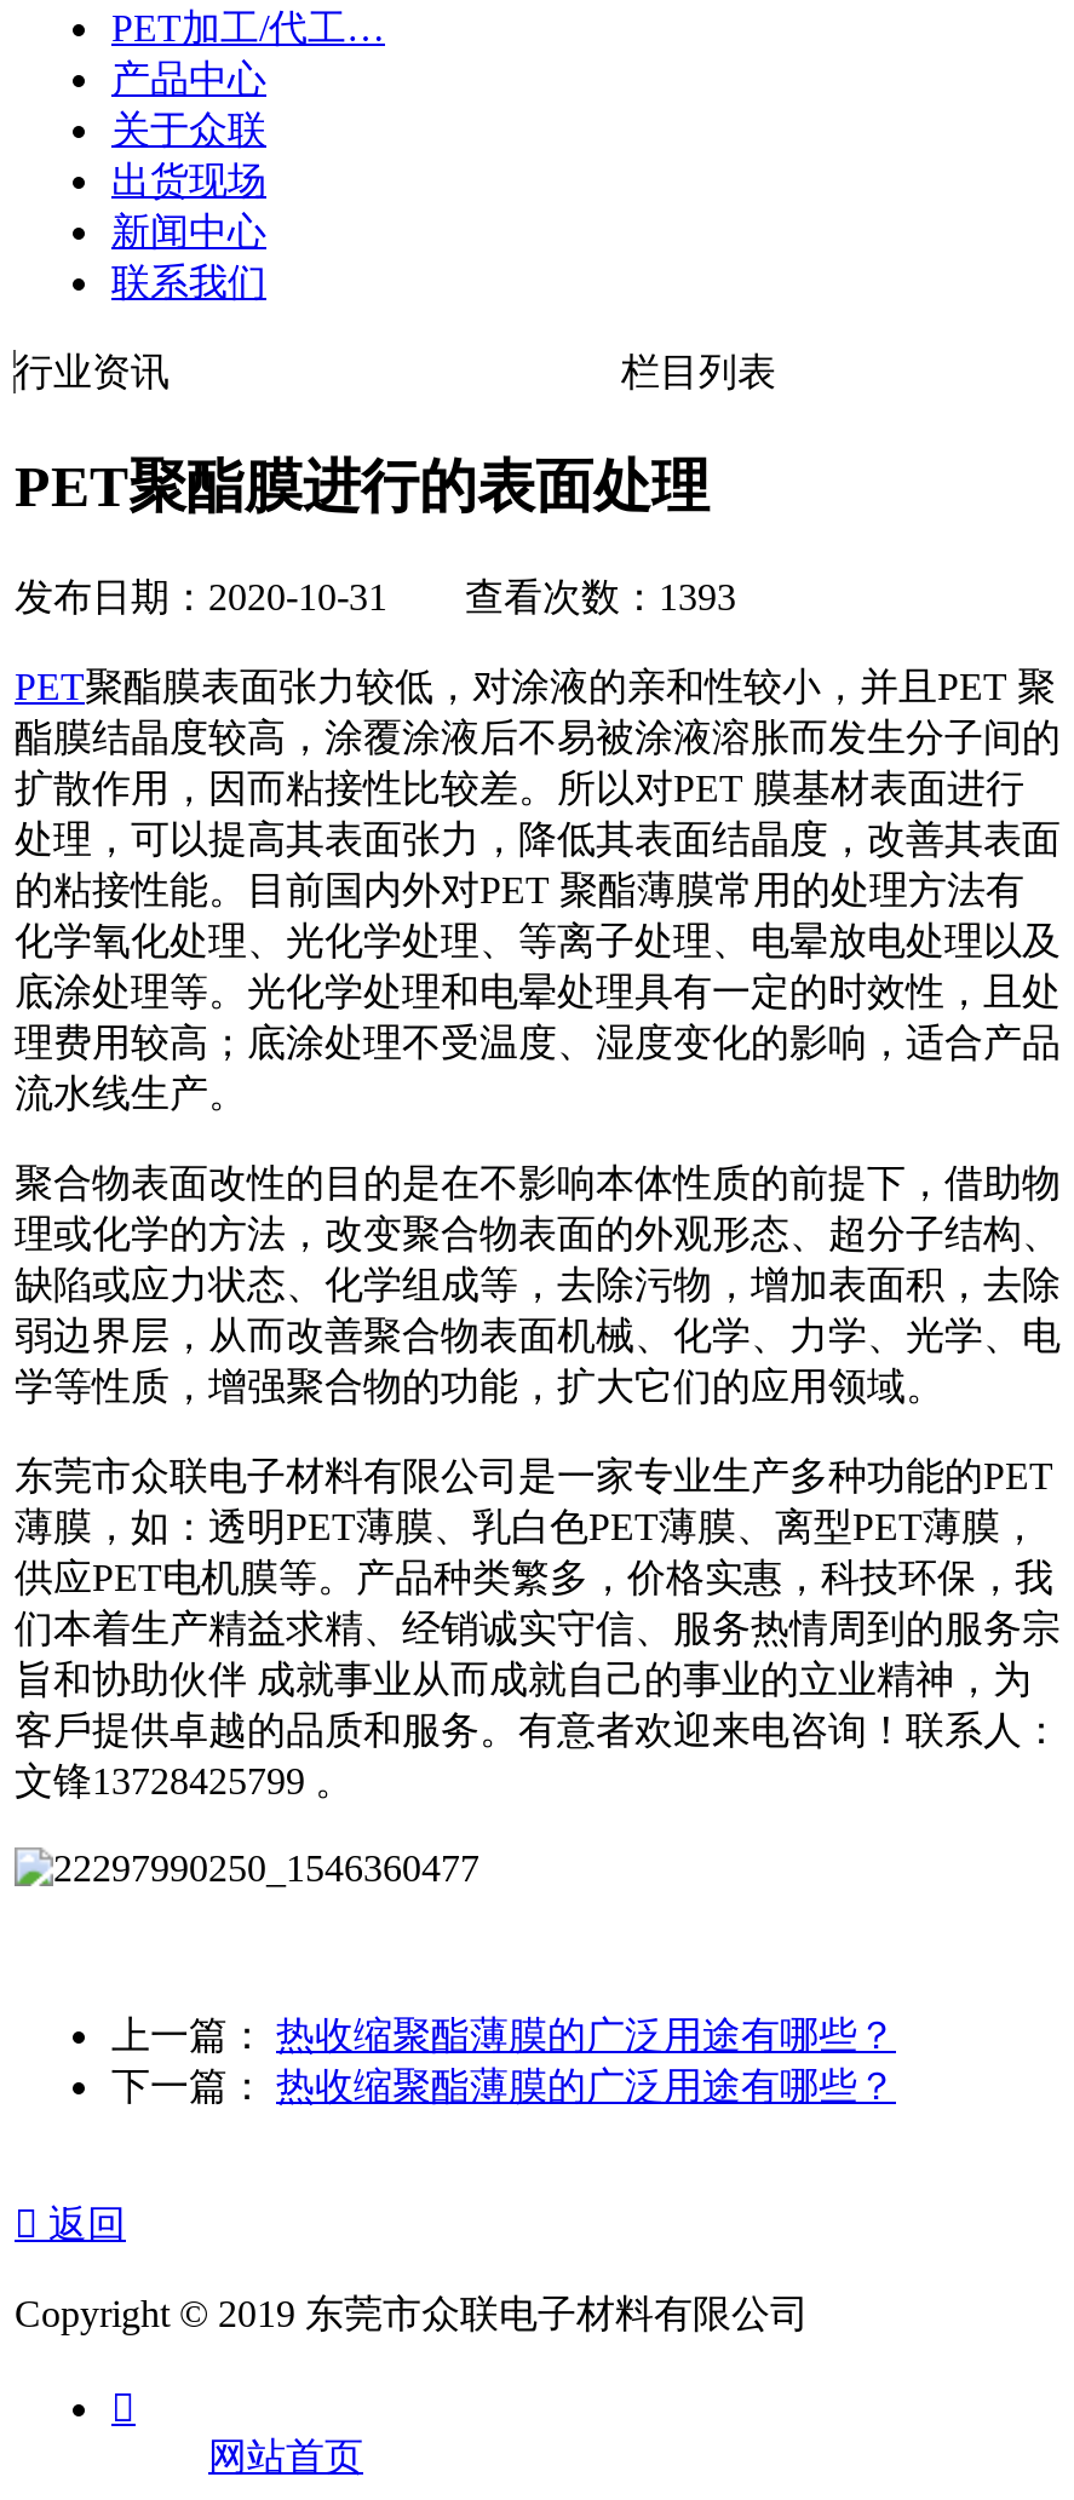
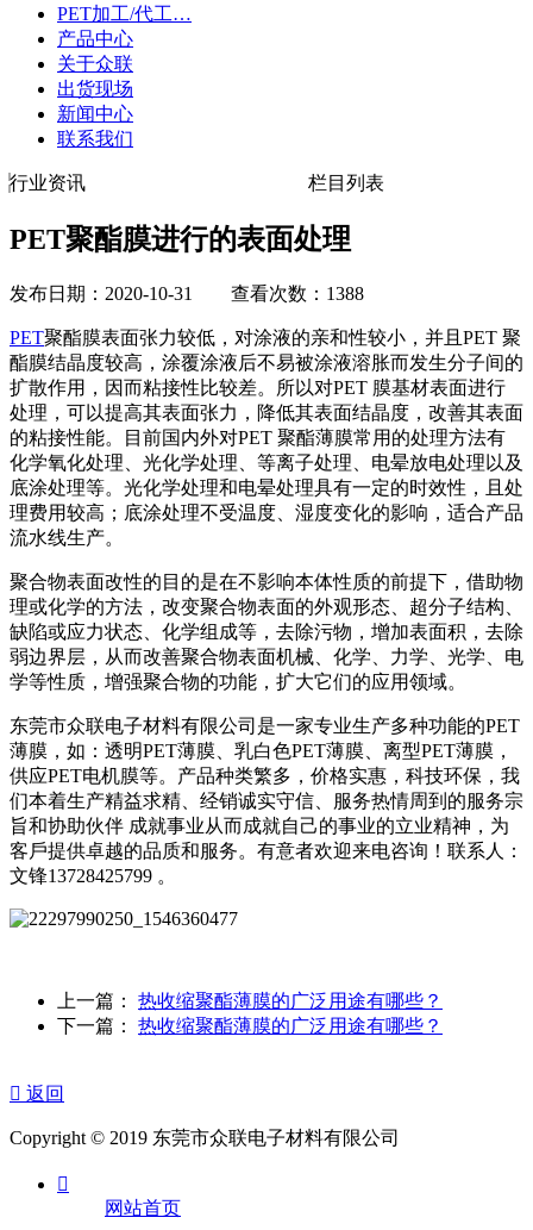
- 发布日期：2020-10-31 查看次数：1393
+ 发布日期：2020-10-31 查看次数：1388
